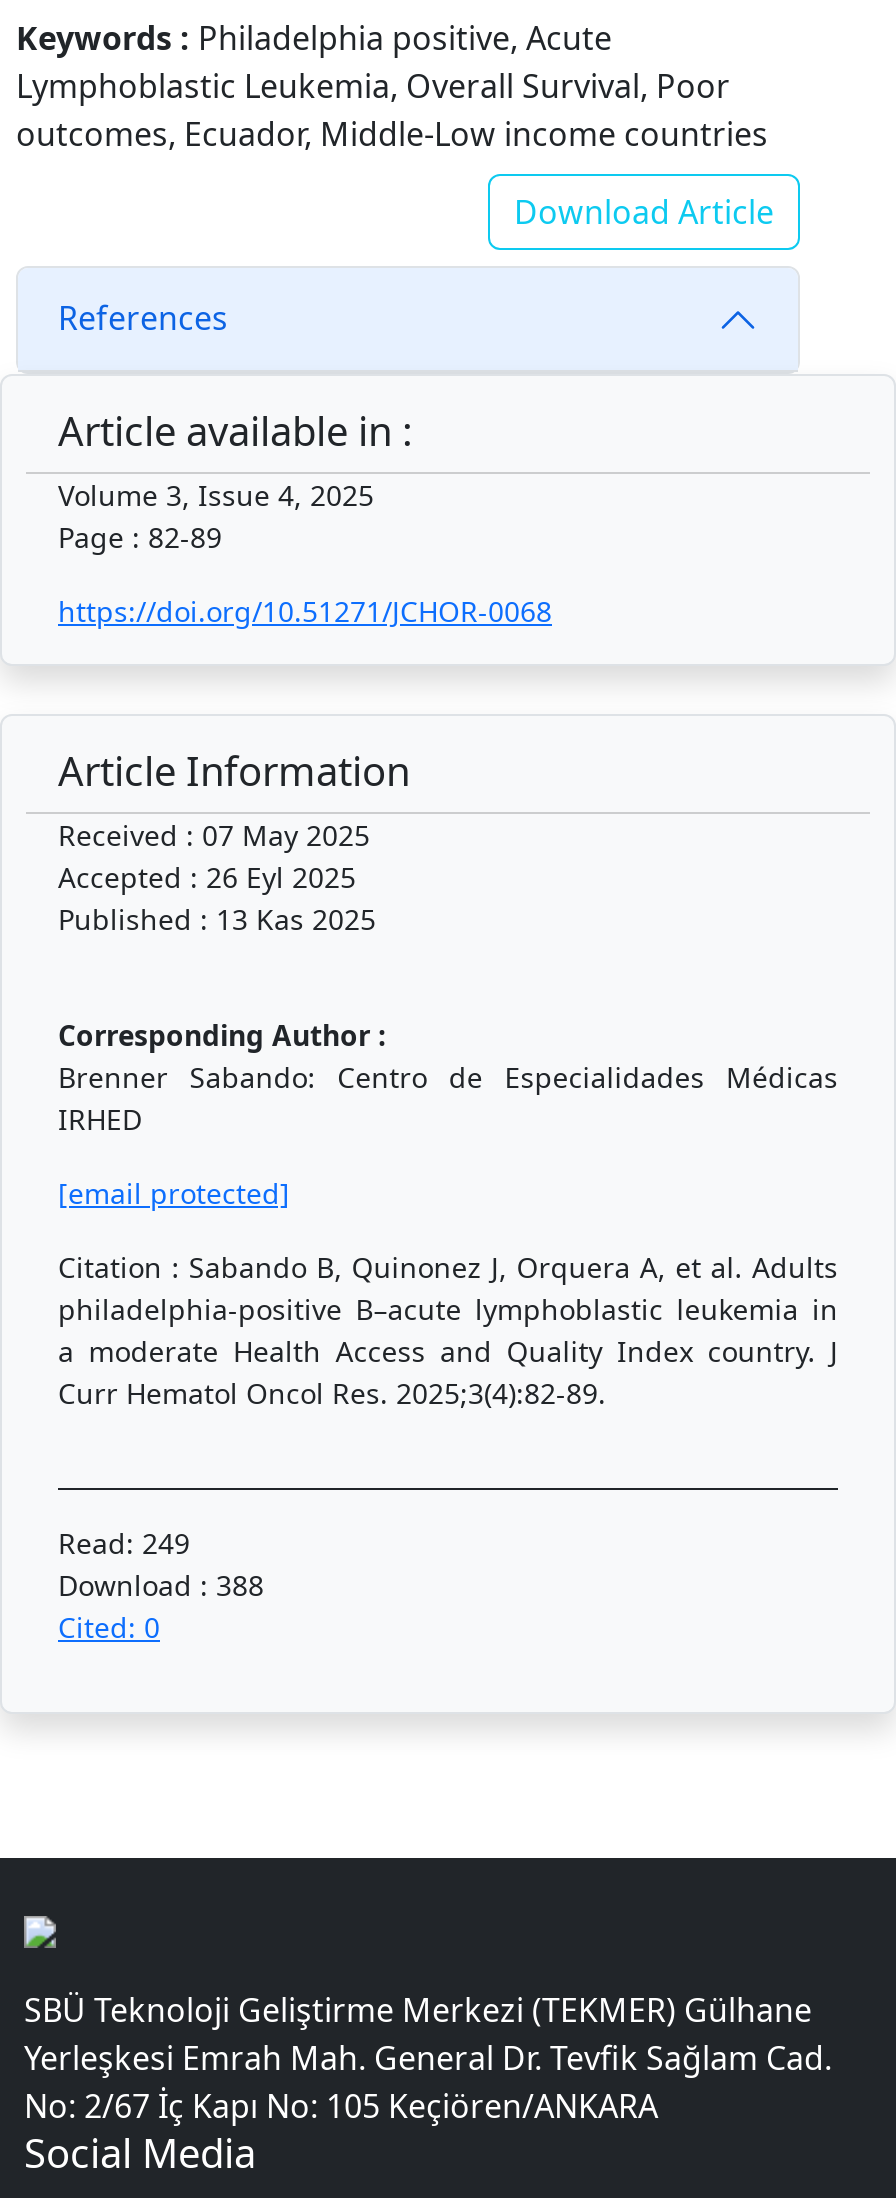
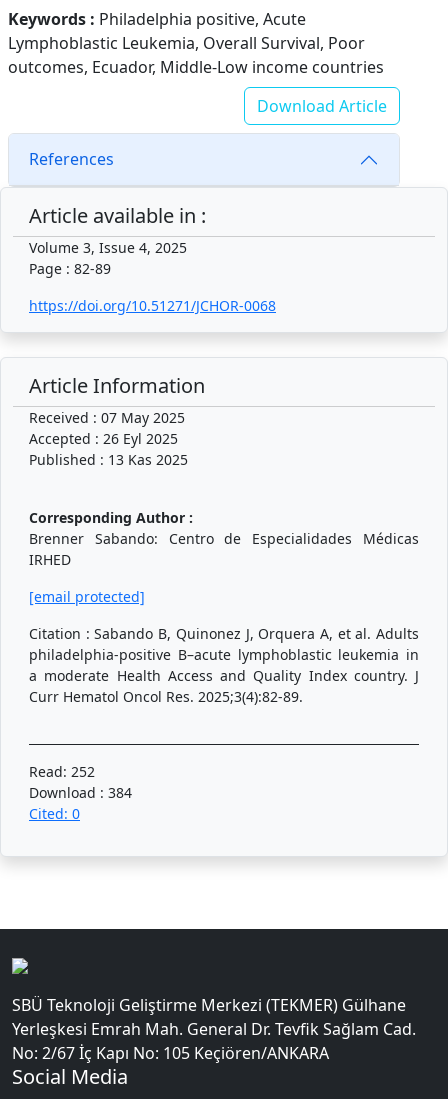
- Read: 249
+ Read: 252

- Download : 388
+ Download : 384
